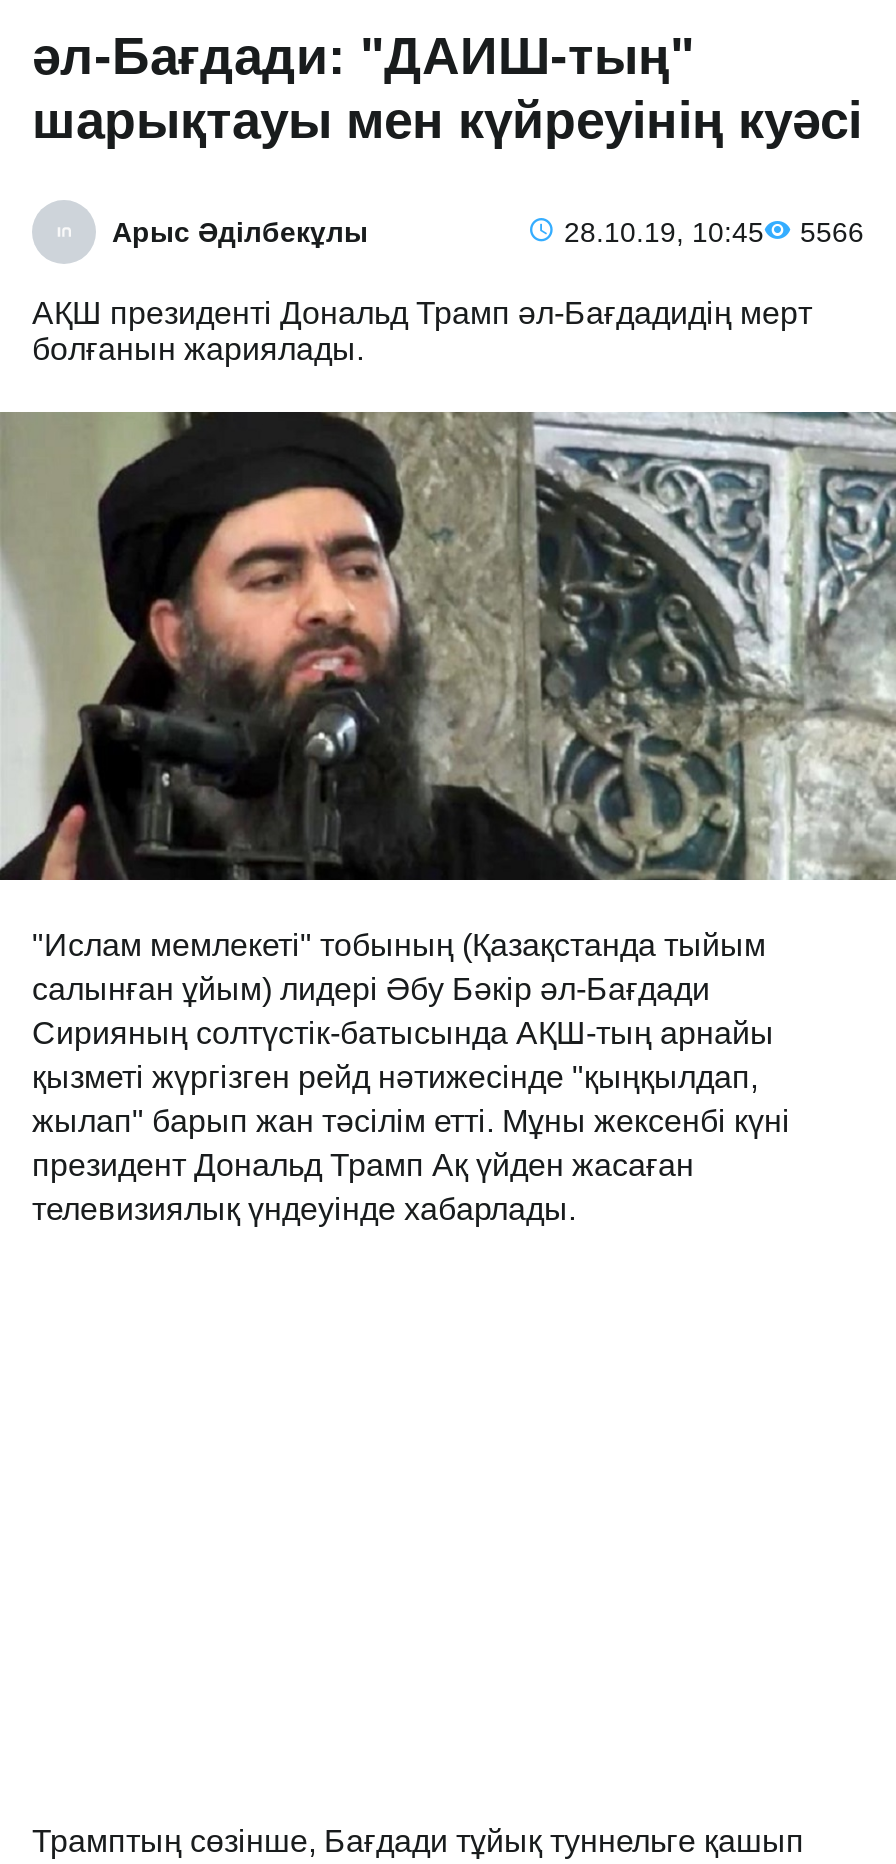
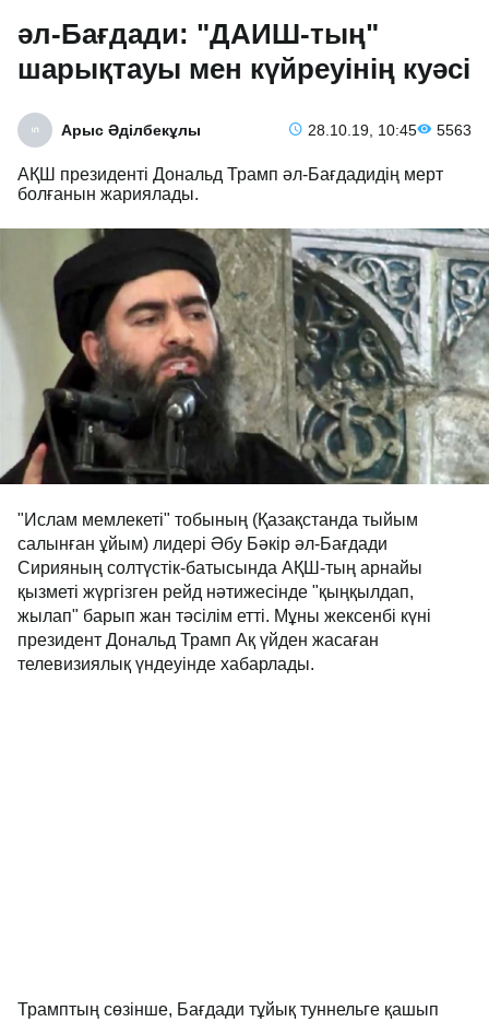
- 28.10.19, 10:45 5566
+ 28.10.19, 10:45 5563
